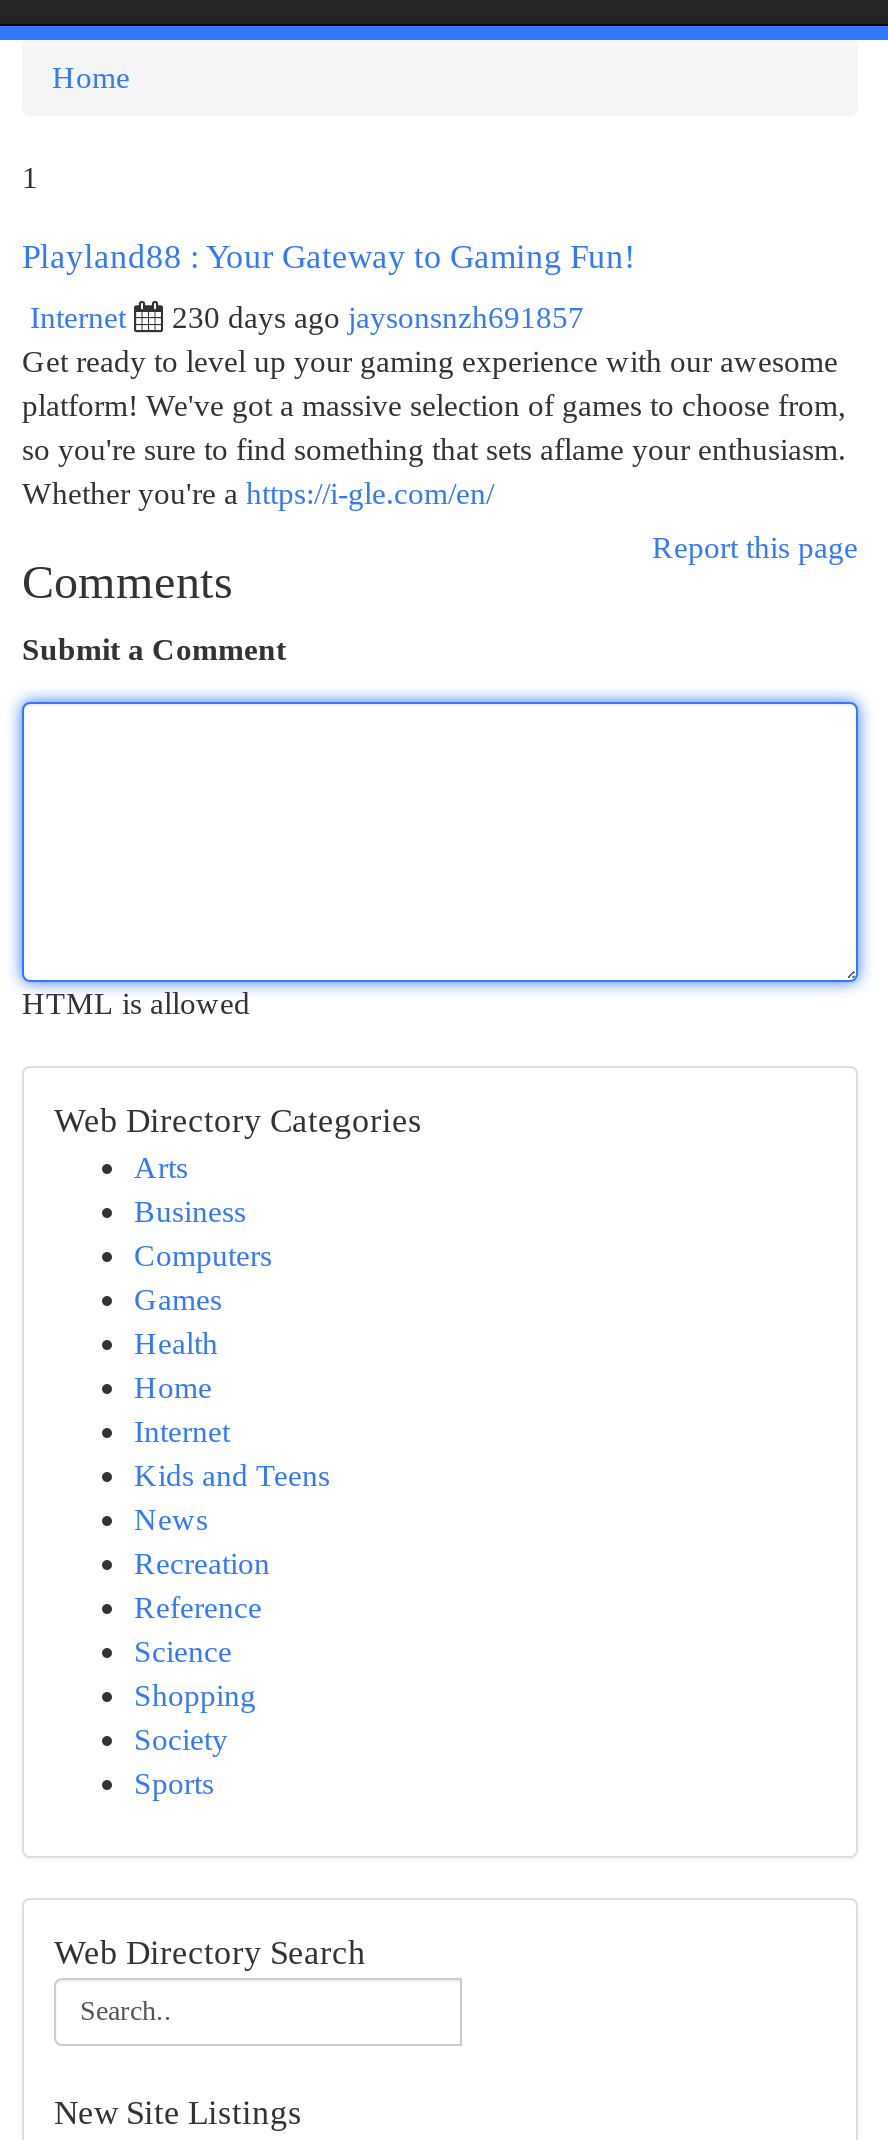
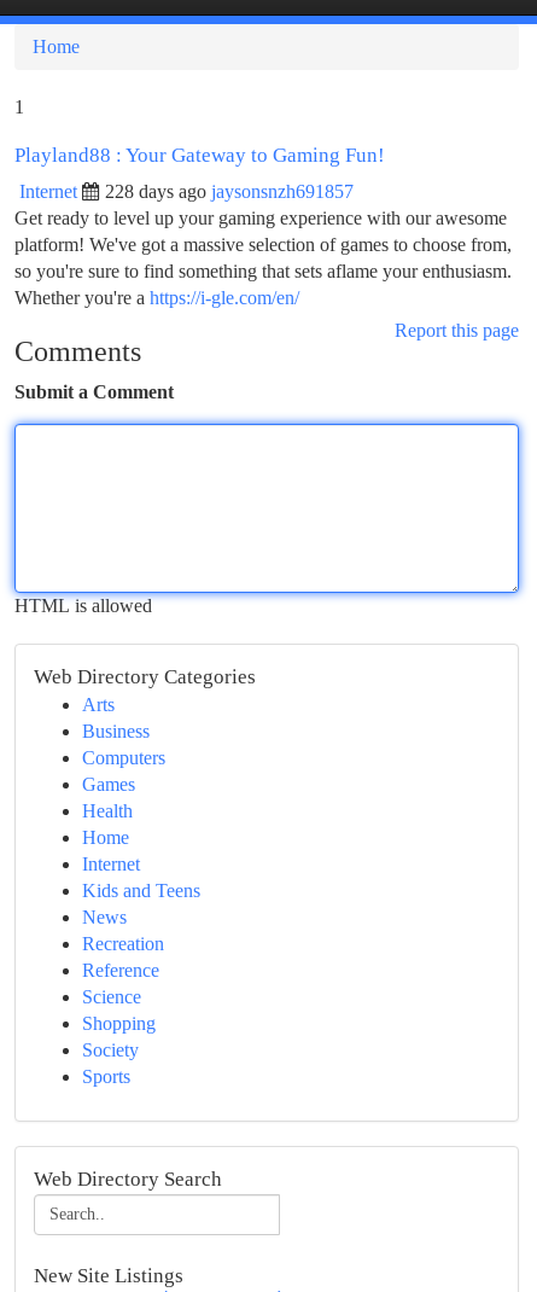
- 230 days ago jaysonsnzh691857
+ 228 days ago jaysonsnzh691857
